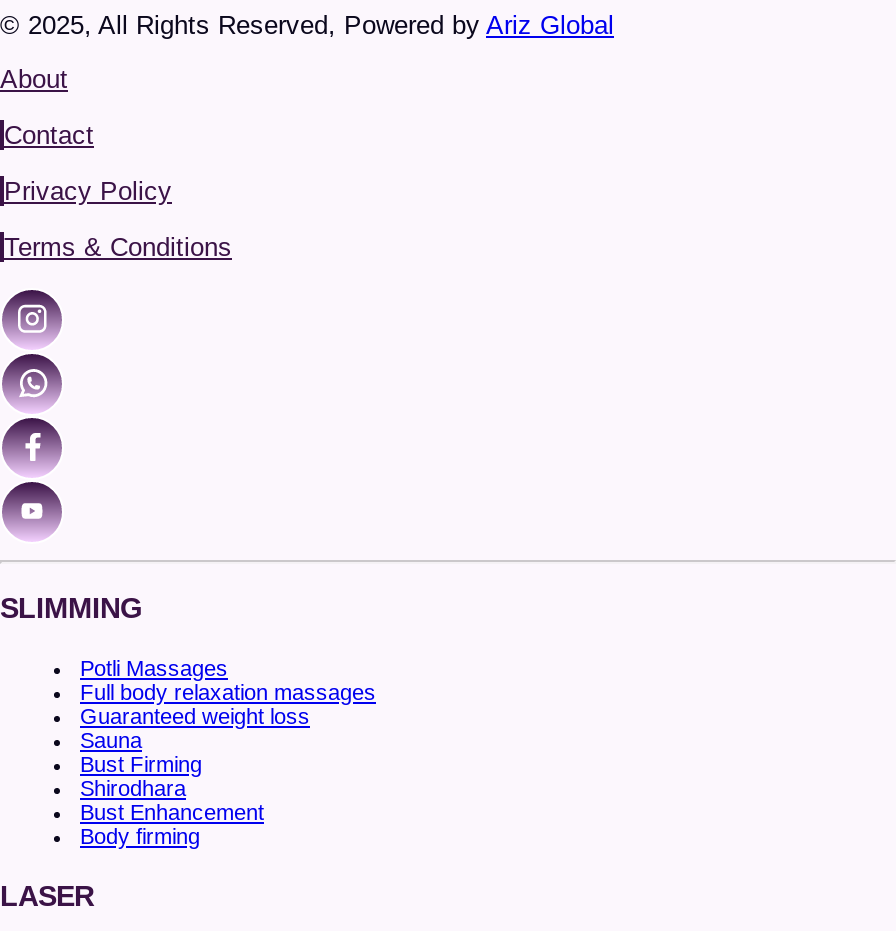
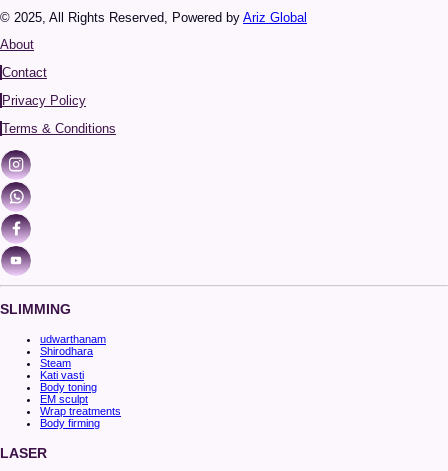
- Potli Massages
- Full body relaxation massages
- Guaranteed weight loss
- Sauna
- Bust Firming
+ udwarthanam

moved up: Shirodhara

- Bust Enhancement
+ Steam
+ Kati vasti
+ Body toning
+ EM sculpt
+ Wrap treatments
